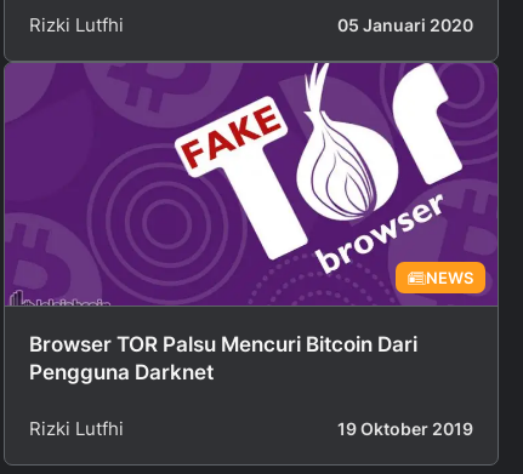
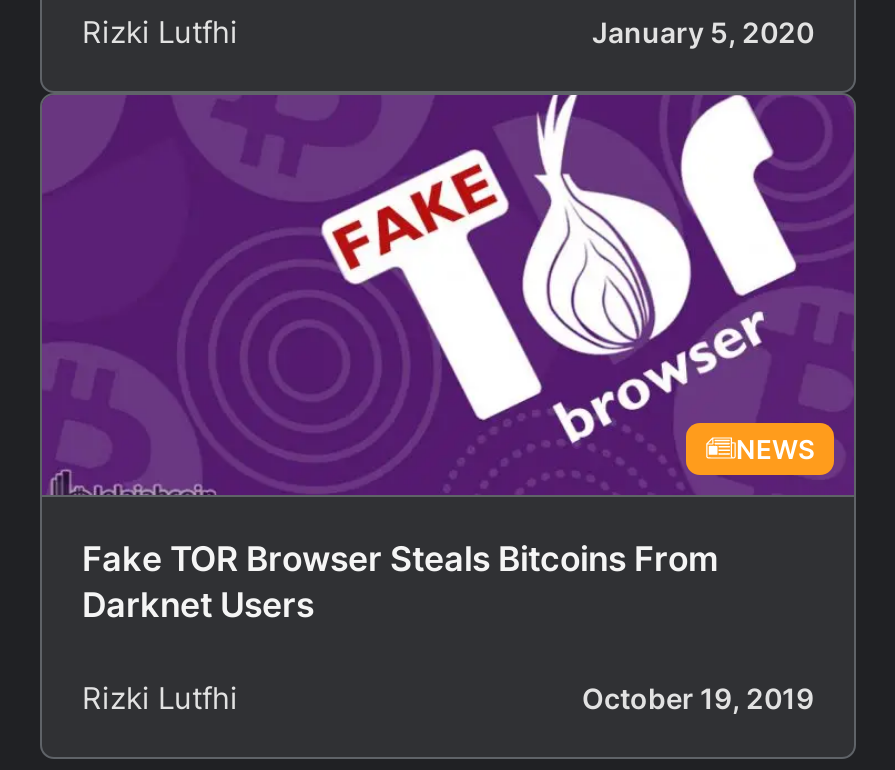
- 05 Januari 2020
+ January 5, 2020

- Browser TOR Palsu Mencuri Bitcoin Dari
- Pengguna Darknet
+ Fake TOR Browser Steals Bitcoins From
+ Darknet Users

- 19 Oktober 2019
+ October 19, 2019
